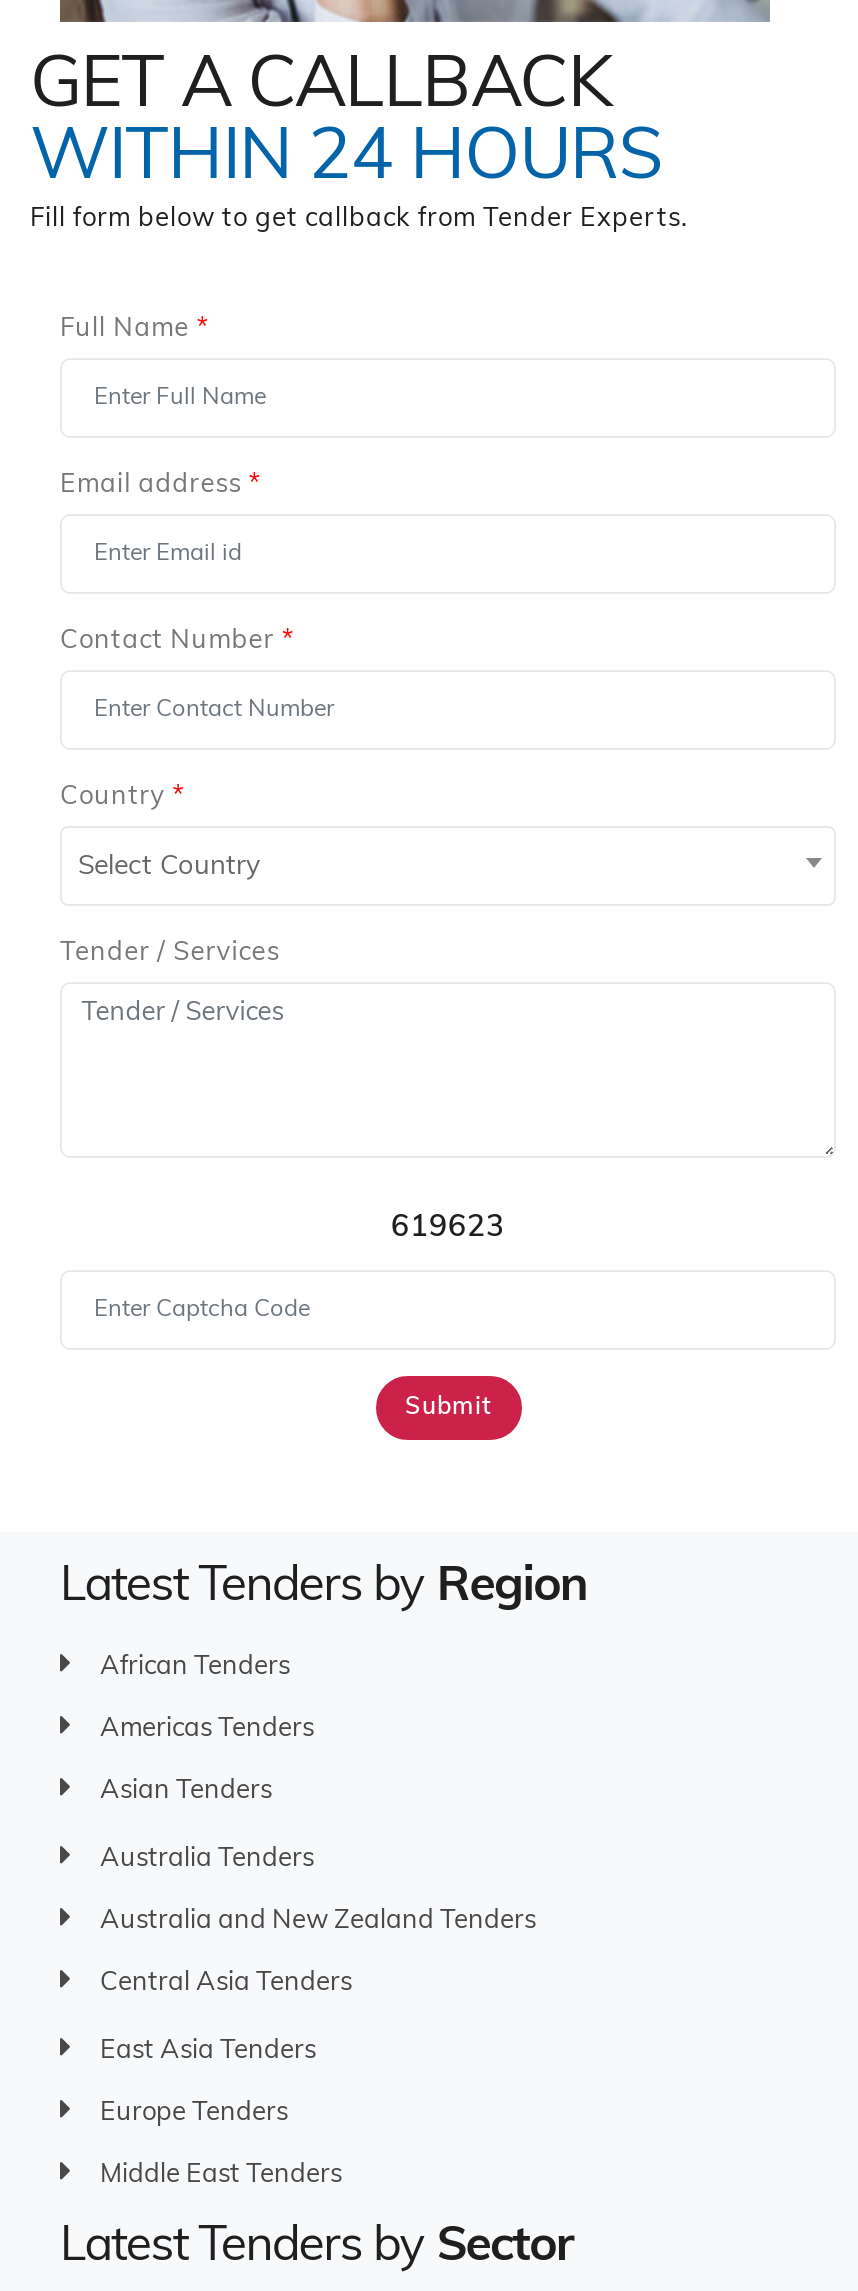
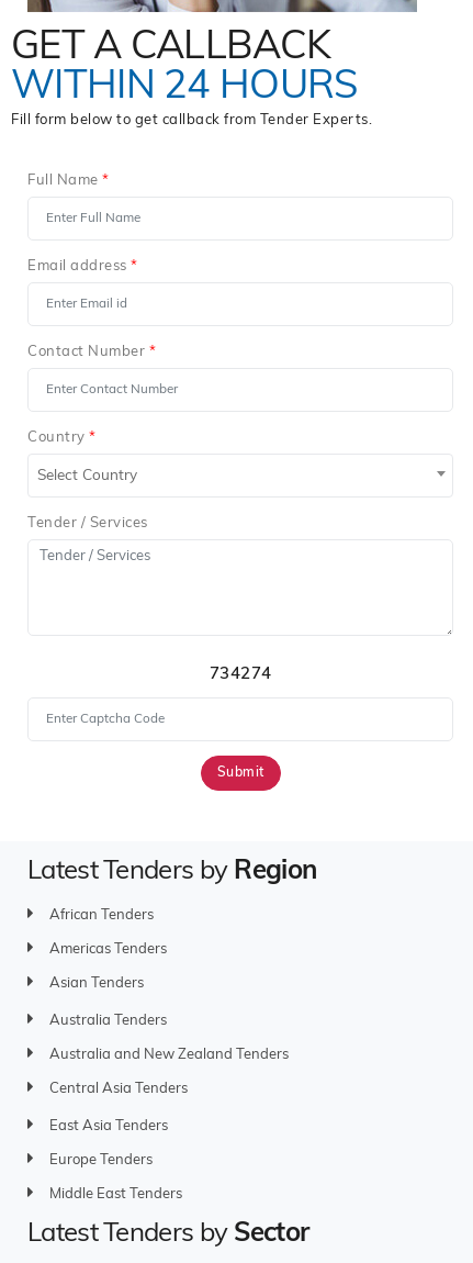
- 619623
+ 734274
